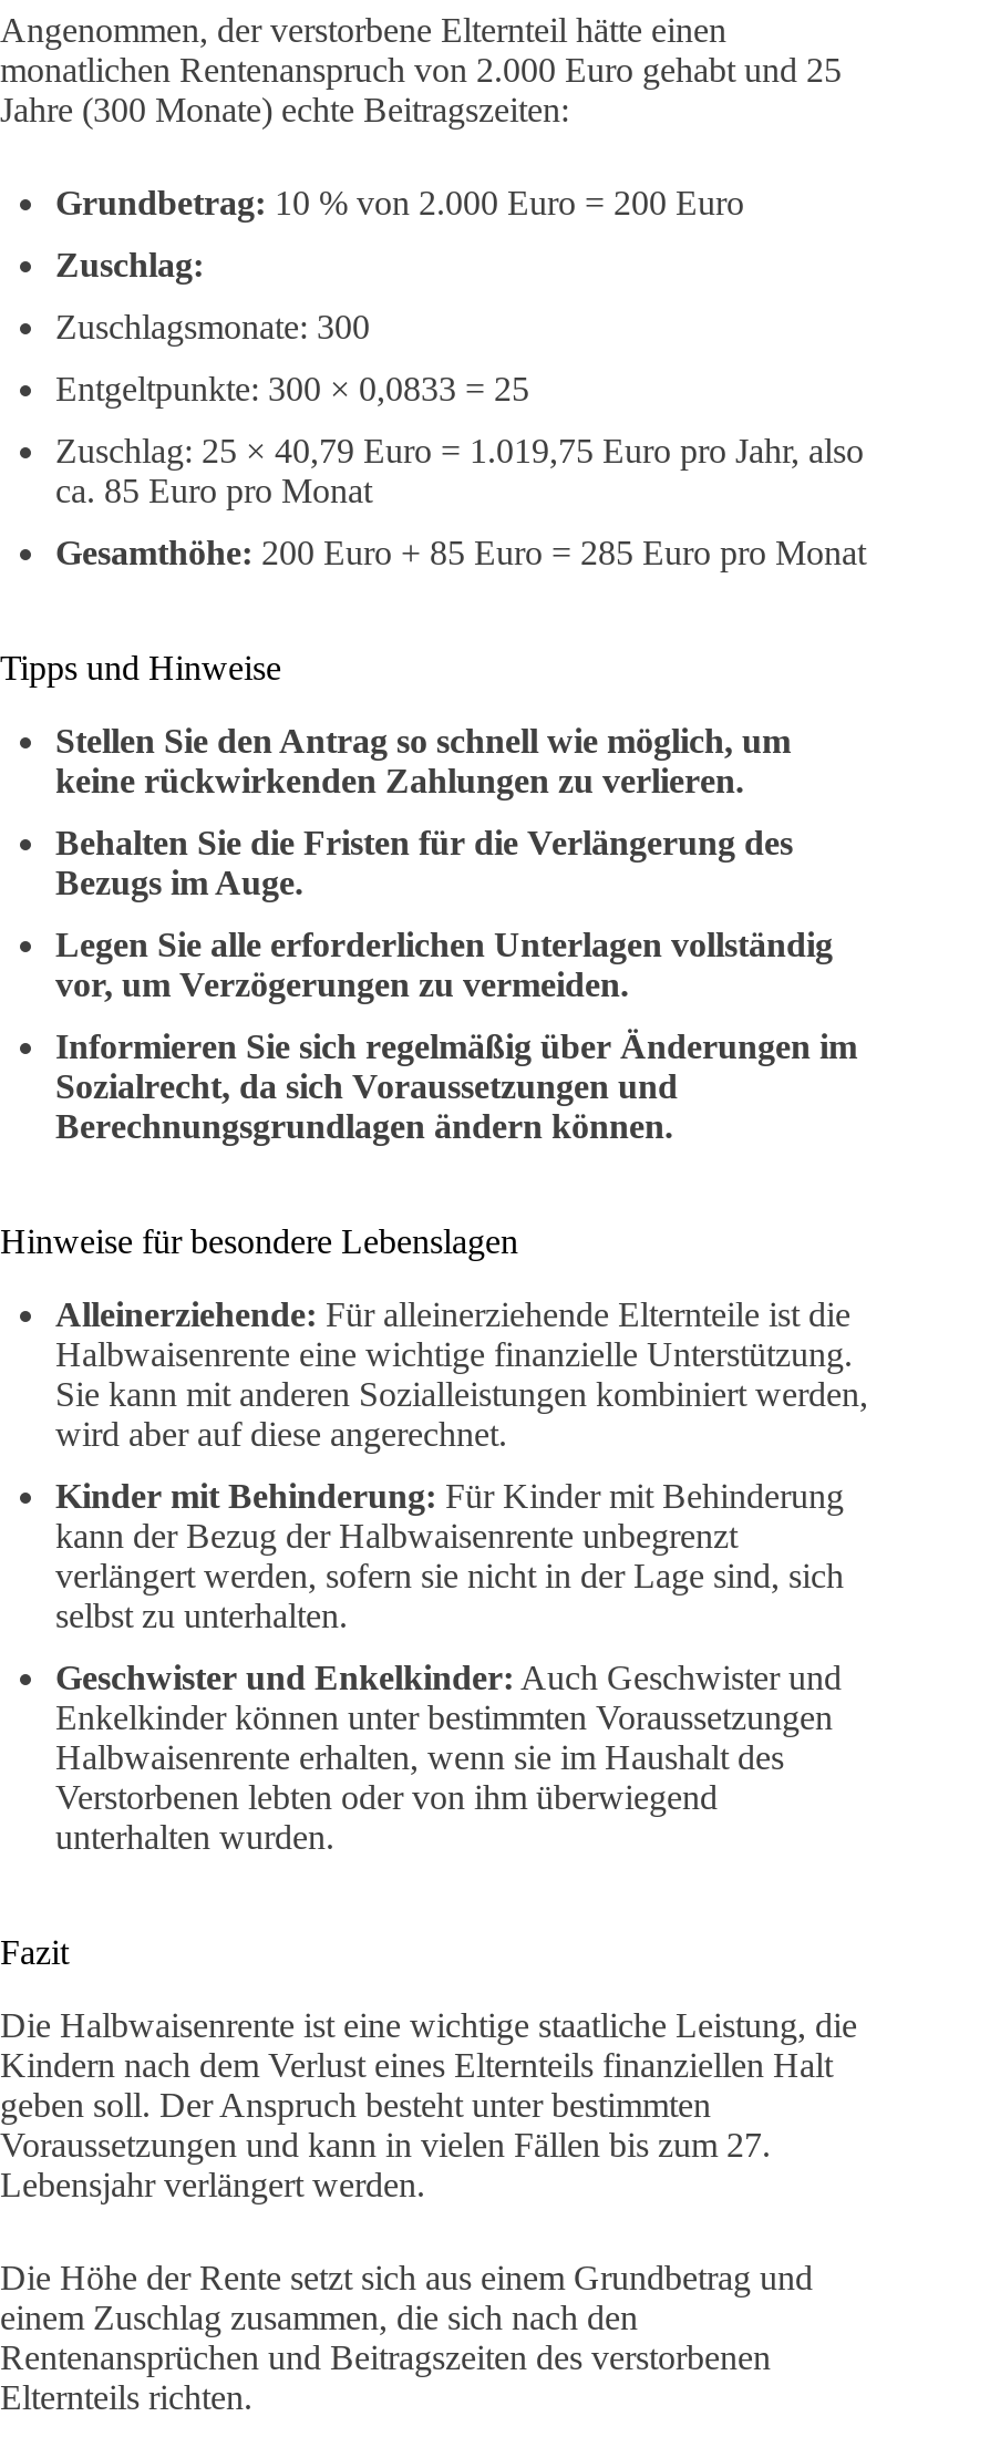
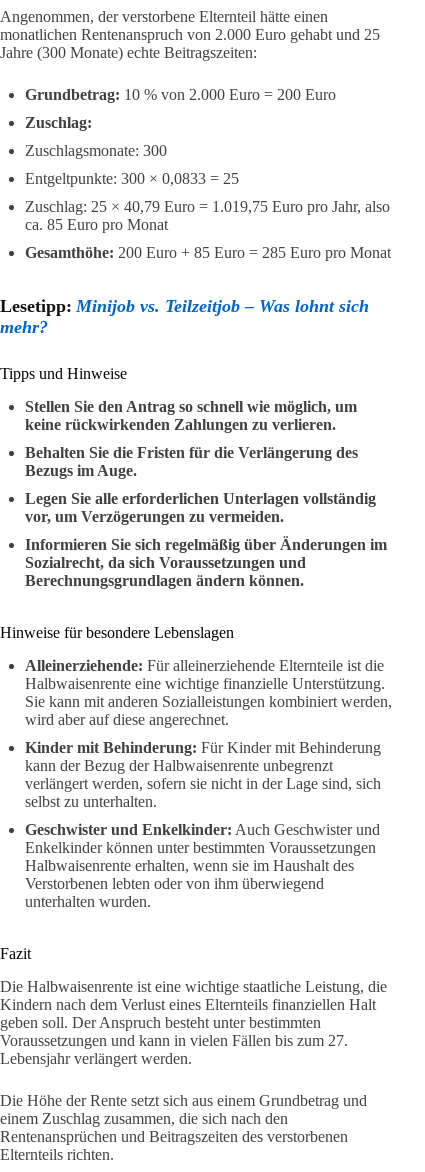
+ Lesetipp: Minijob vs. Teilzeitjob – Was lohnt sich
+ mehr?
